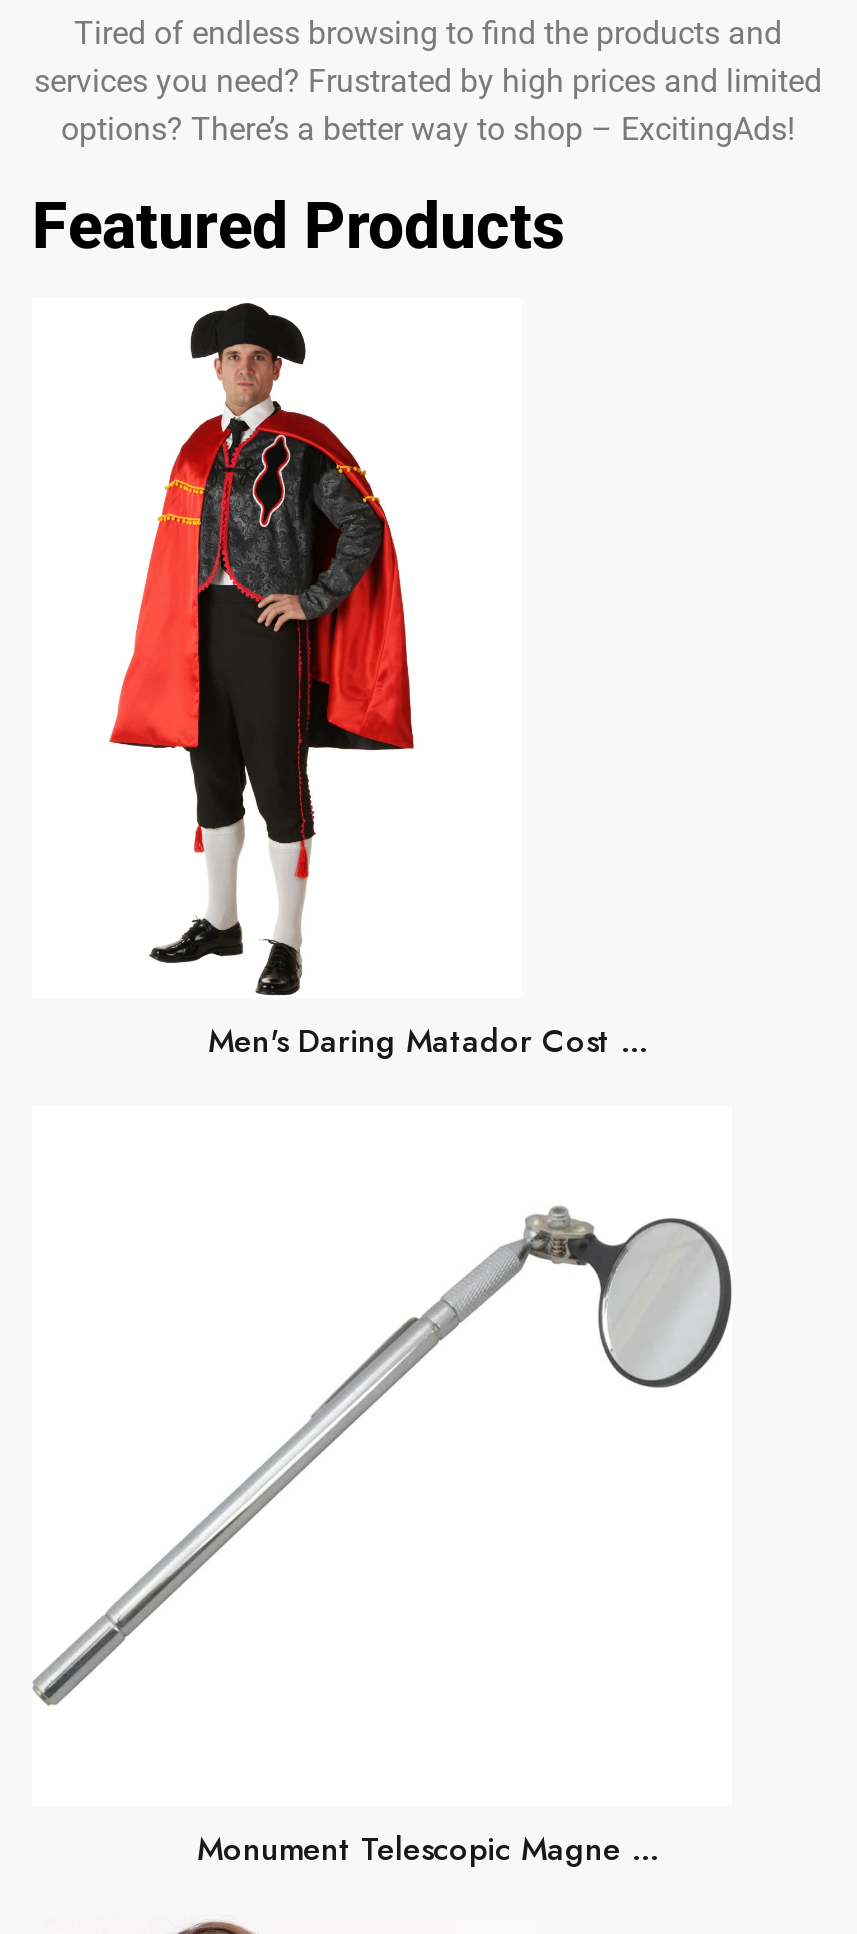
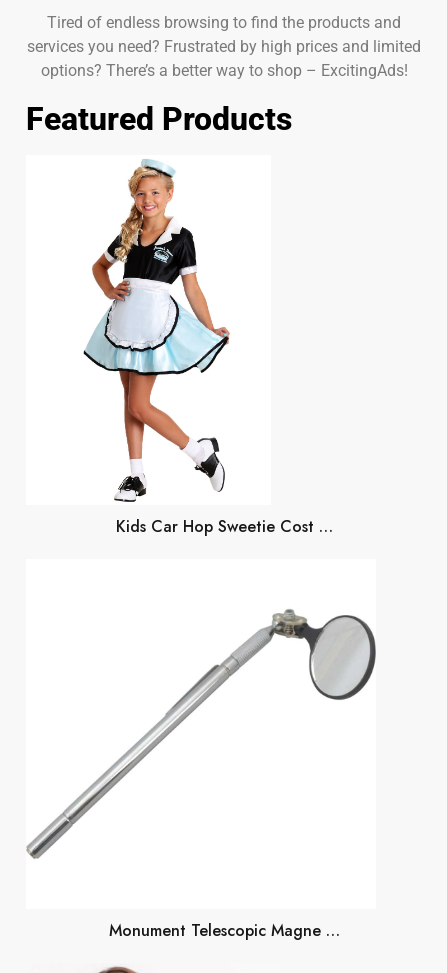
- [image]
- Men's Daring Matador Cost …
+ [image]
+ Kids Car Hop Sweetie Cost …
